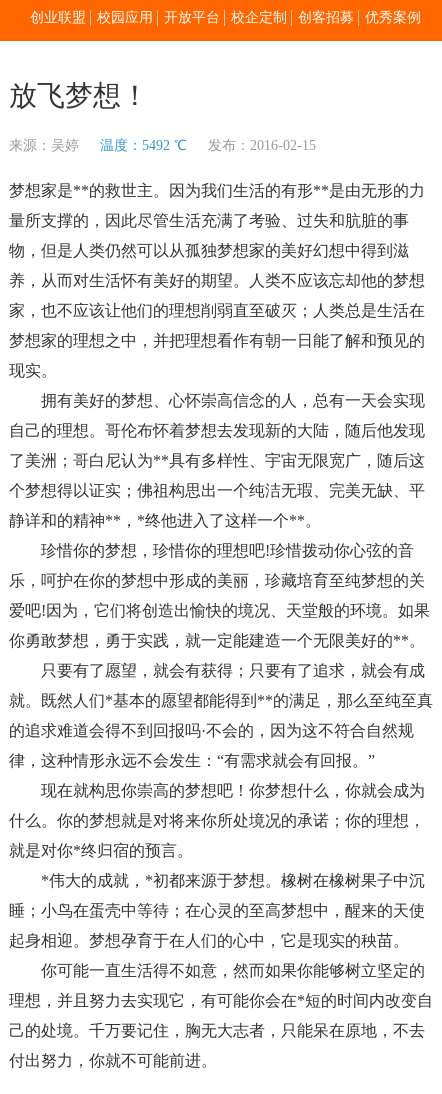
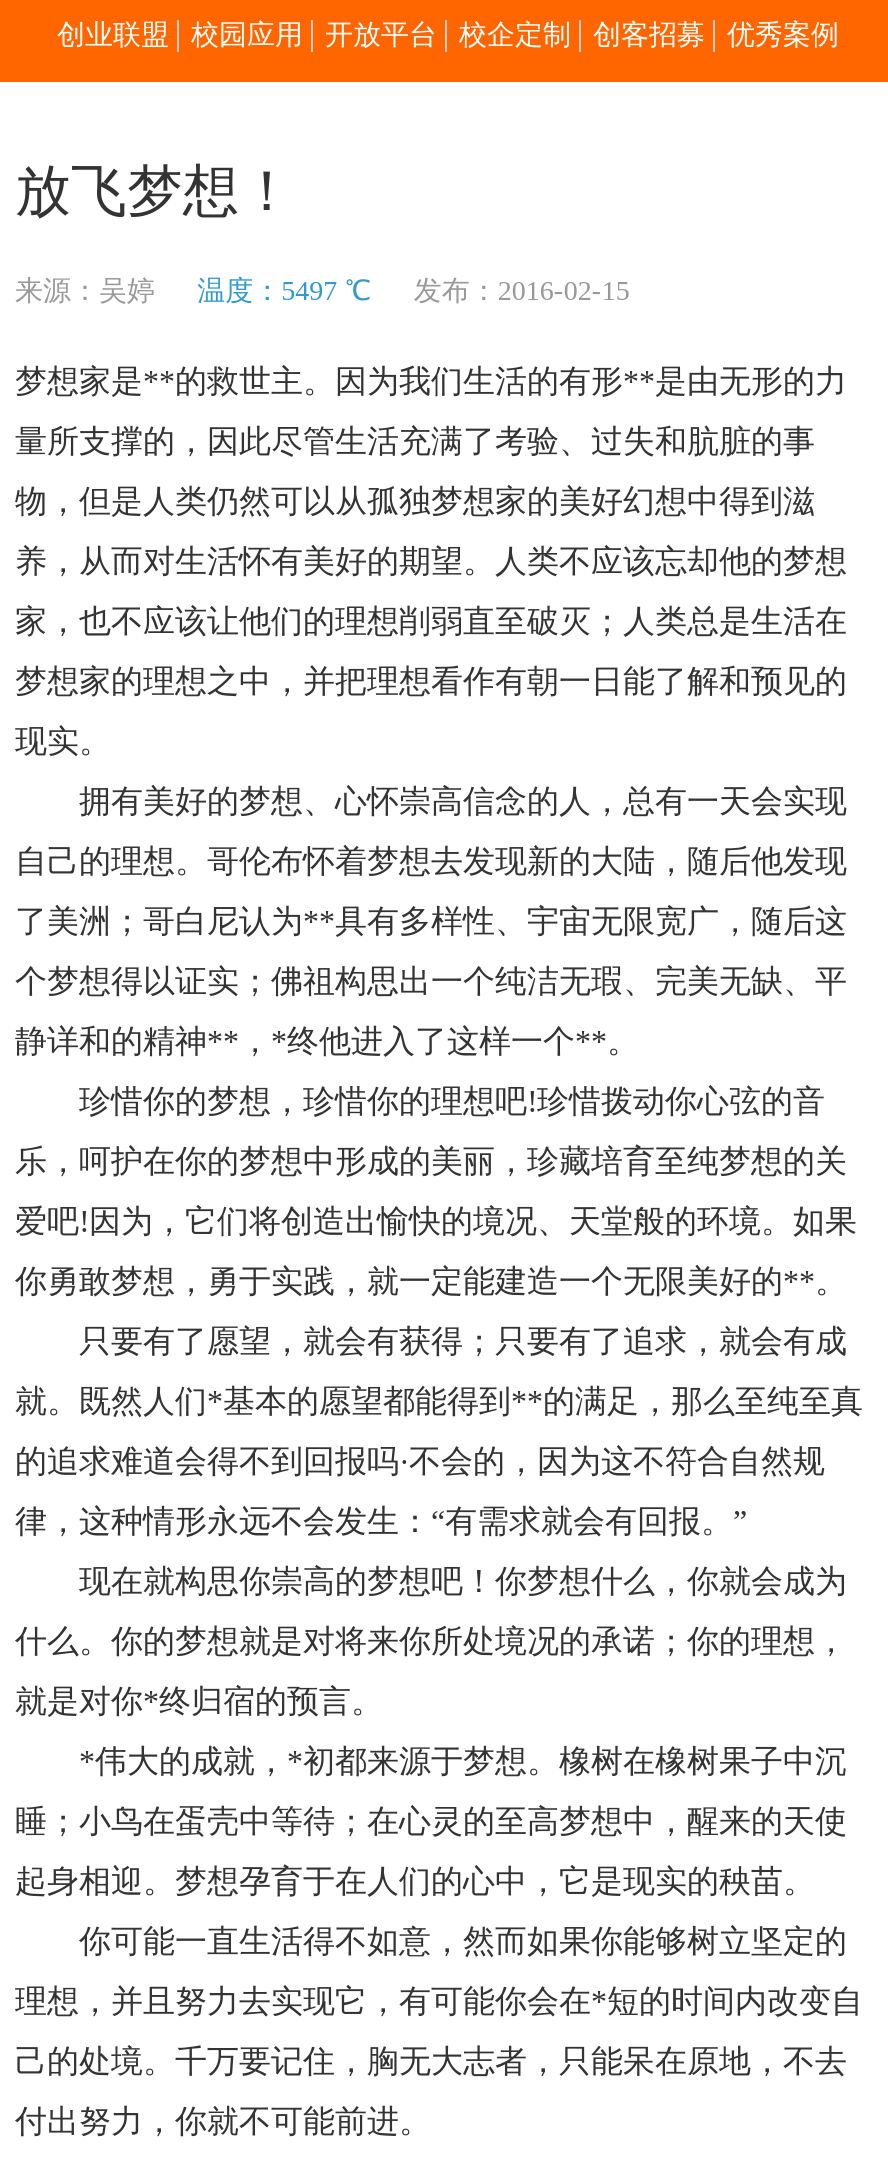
- 来源：吴婷 温度：5492 ℃ 发布：2016-02-15
+ 来源：吴婷 温度：5497 ℃ 发布：2016-02-15
